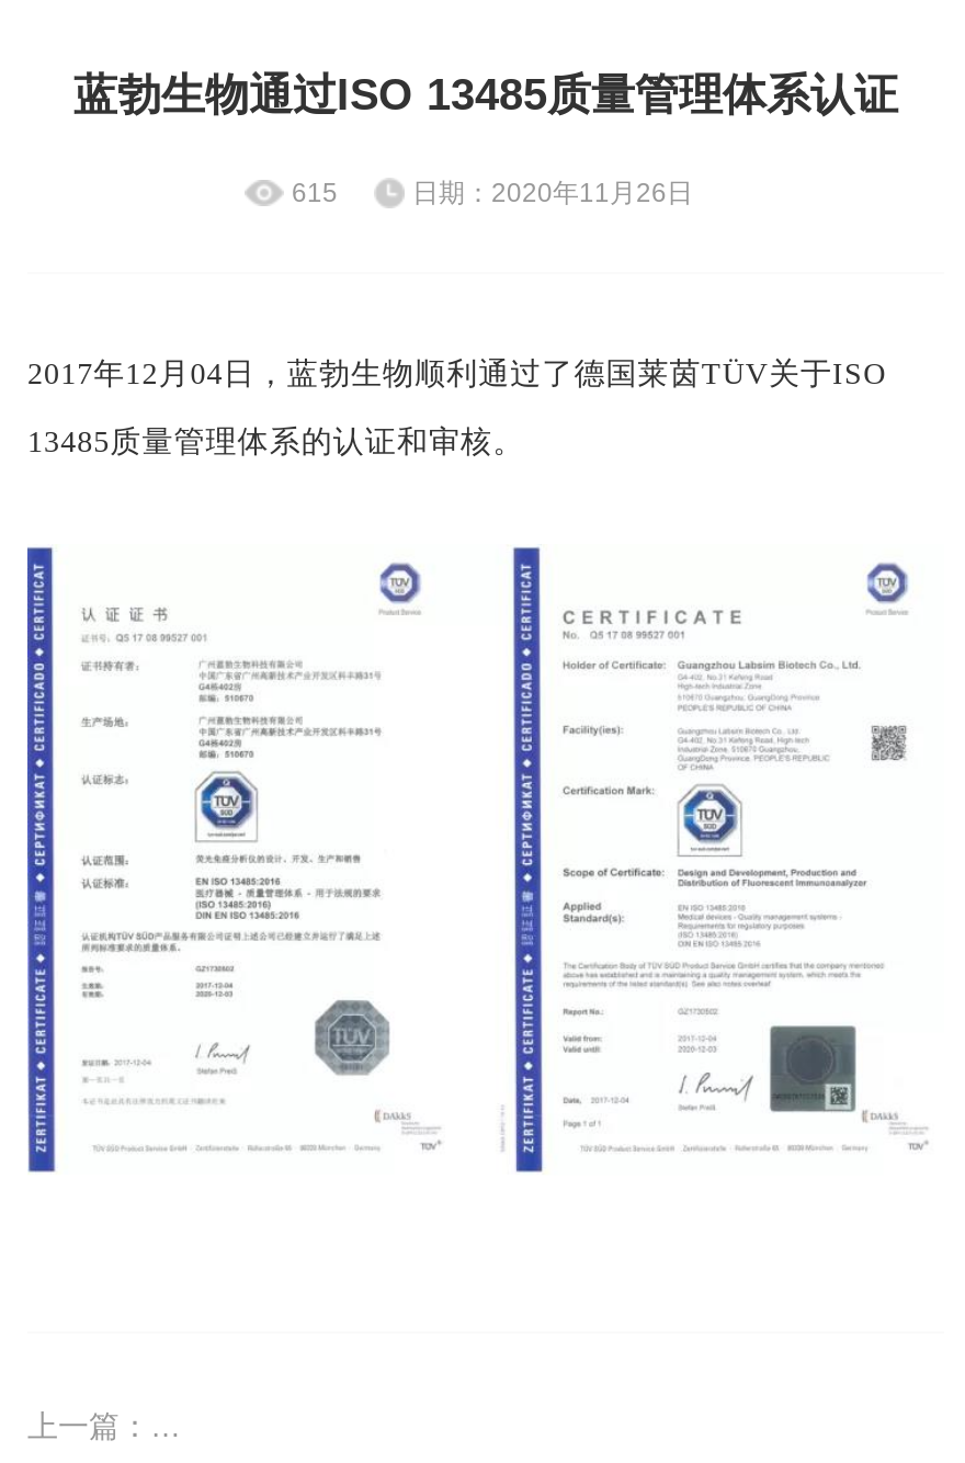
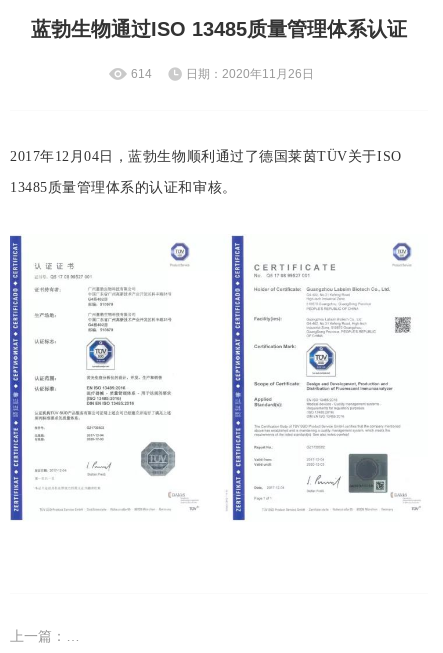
- 615
+ 614
